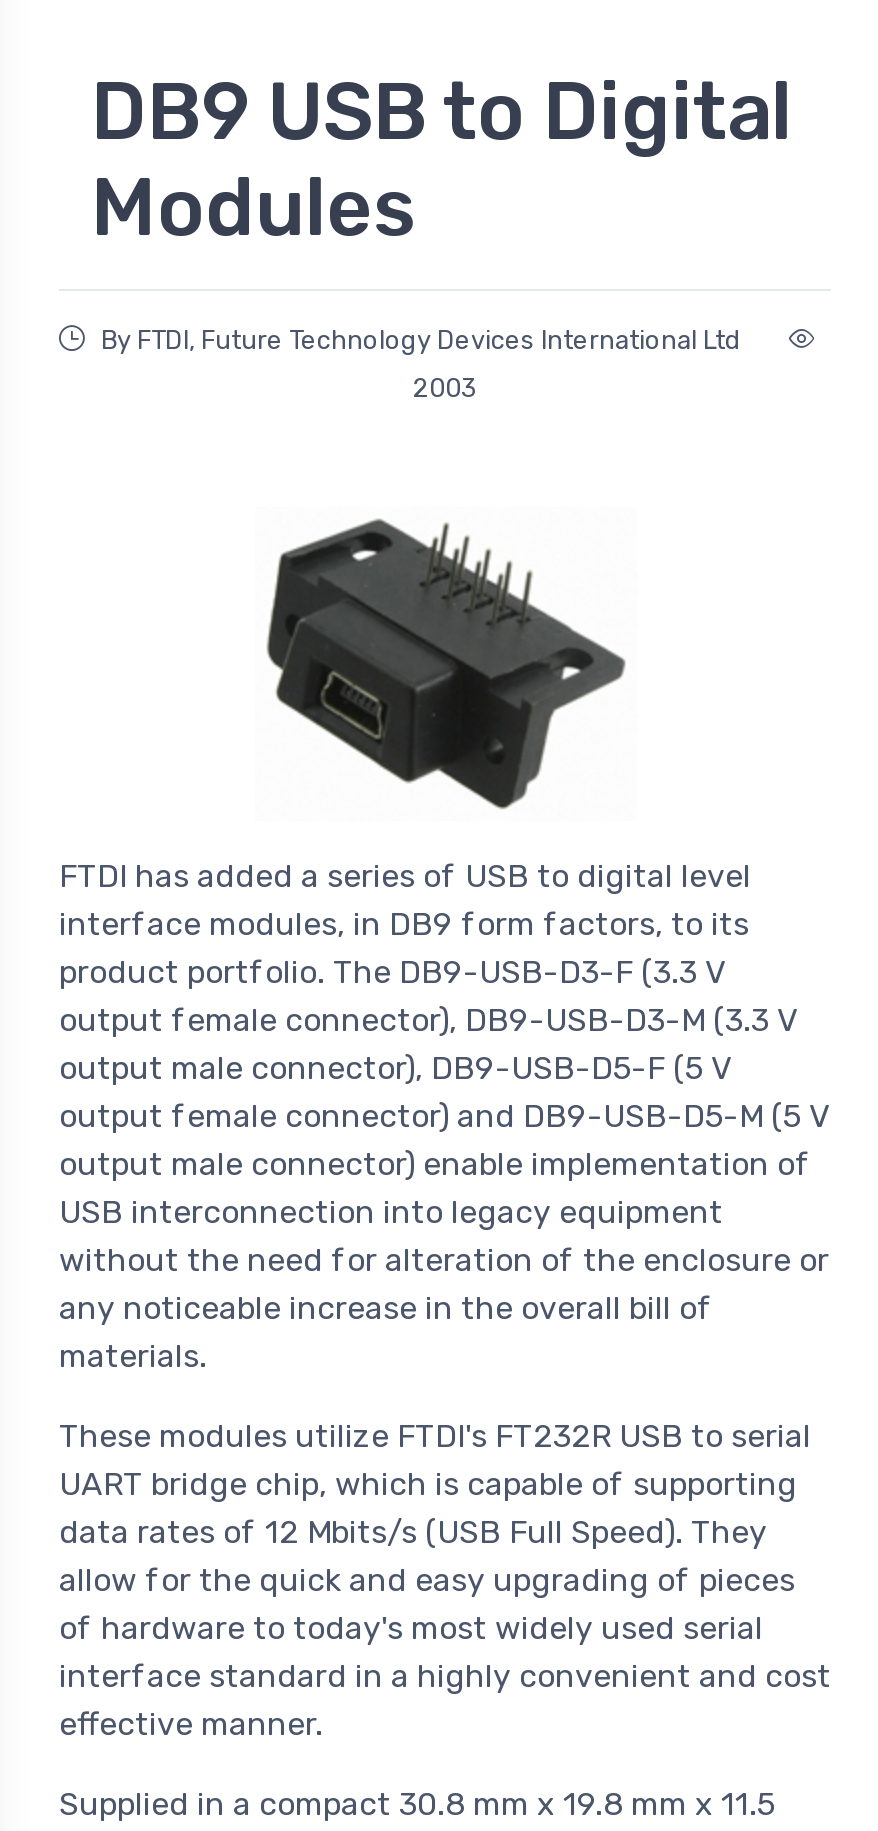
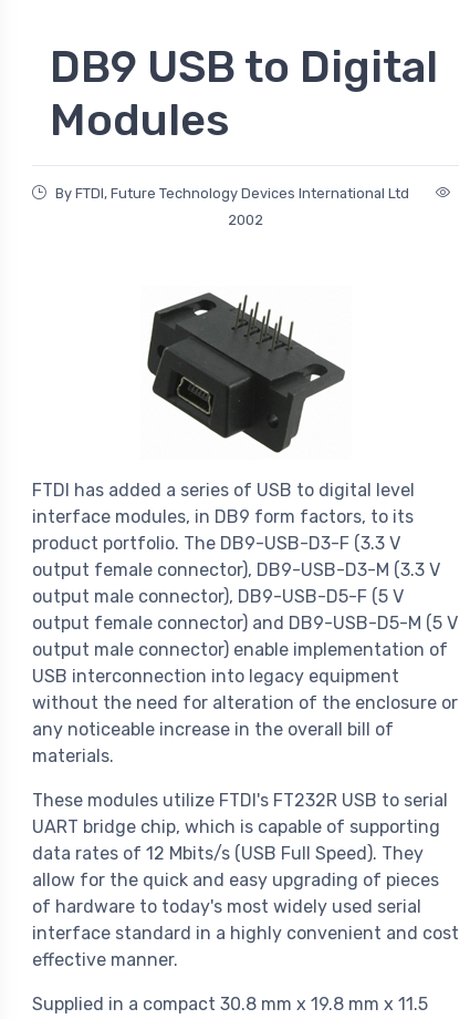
- 2003
+ 2002
